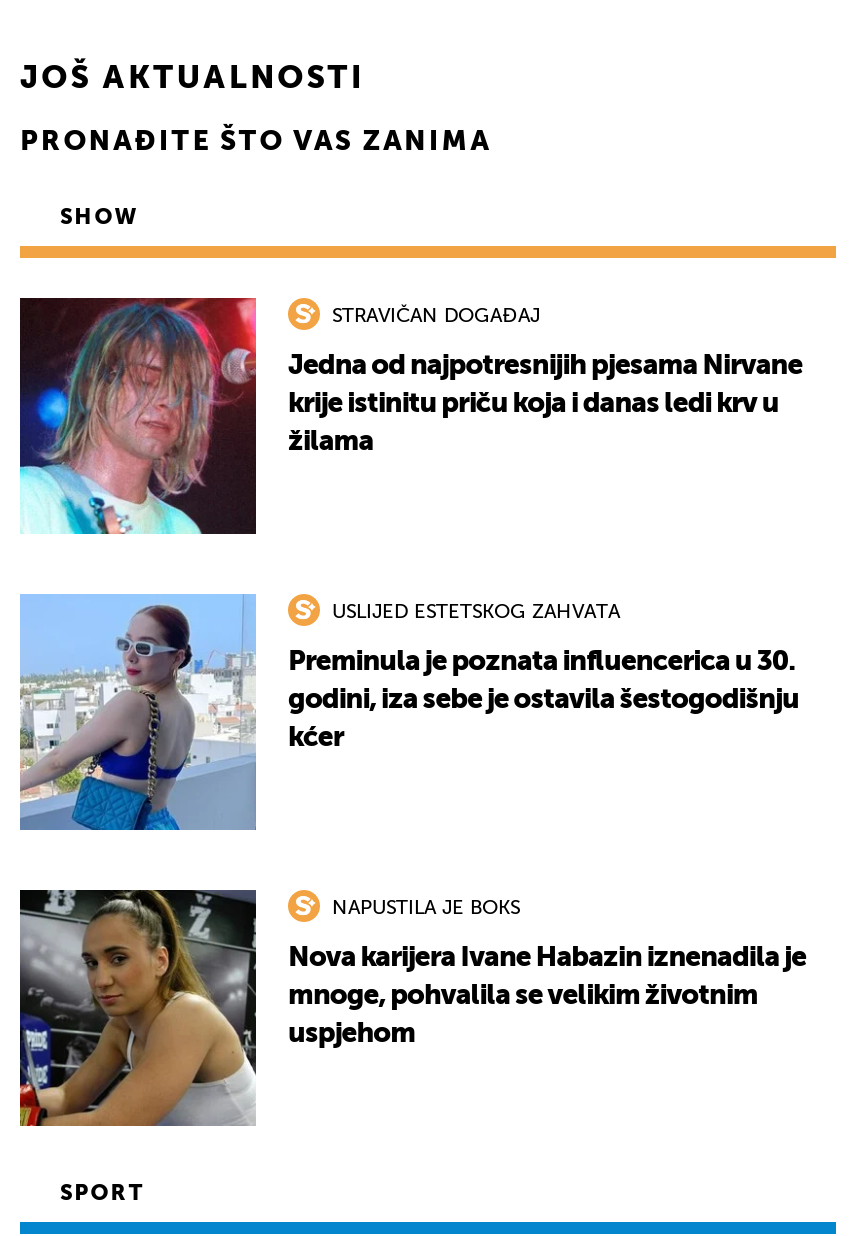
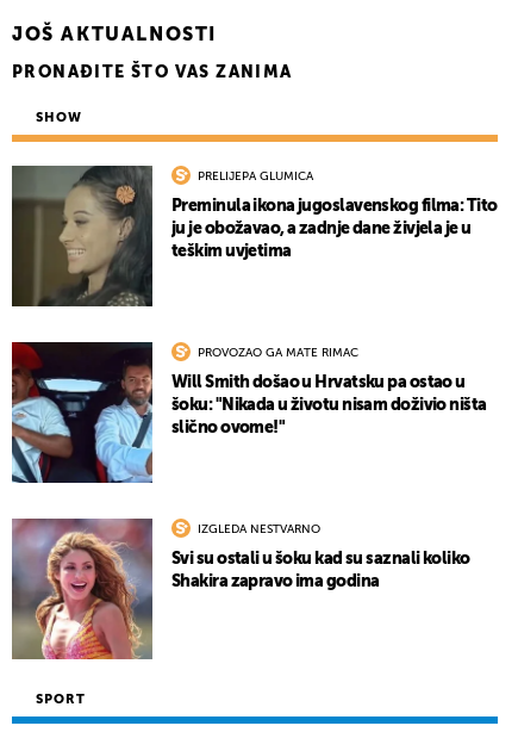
- [image]
- Jedna od najpotresnijih pjesama Nirvane
- krije istinitu priču koja i danas ledi krv u
- žilama
+ [image]
+ Preminula ikona jugoslavenskog filma: Tito
+ ju je obožavao, a zadnje dane živjela je u
+ teškim uvjetima

- STRAVIČAN DOGAĐAJ
+ PRELIJEPA GLUMICA

- [image]
- Preminula je poznata influencerica u 30.
- godini, iza sebe je ostavila šestogodišnju
- kćer
+ [image]
+ Will Smith došao u Hrvatsku pa ostao u
+ šoku: "Nikada u životu nisam doživio ništa
+ slično ovome!"

- USLIJED ESTETSKOG ZAHVATA
+ PROVOZAO GA MATE RIMAC

- [image]
- Nova karijera Ivane Habazin iznenadila je
- mnoge, pohvalila se velikim životnim
- uspjehom
+ [image]
+ Svi su ostali u šoku kad su saznali koliko
+ Shakira zapravo ima godina

- NAPUSTILA JE BOKS
+ IZGLEDA NESTVARNO
